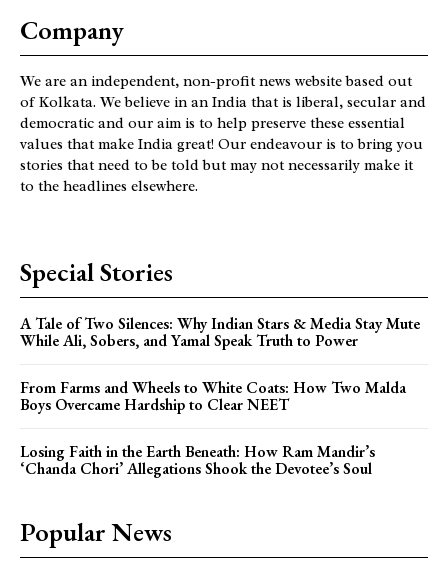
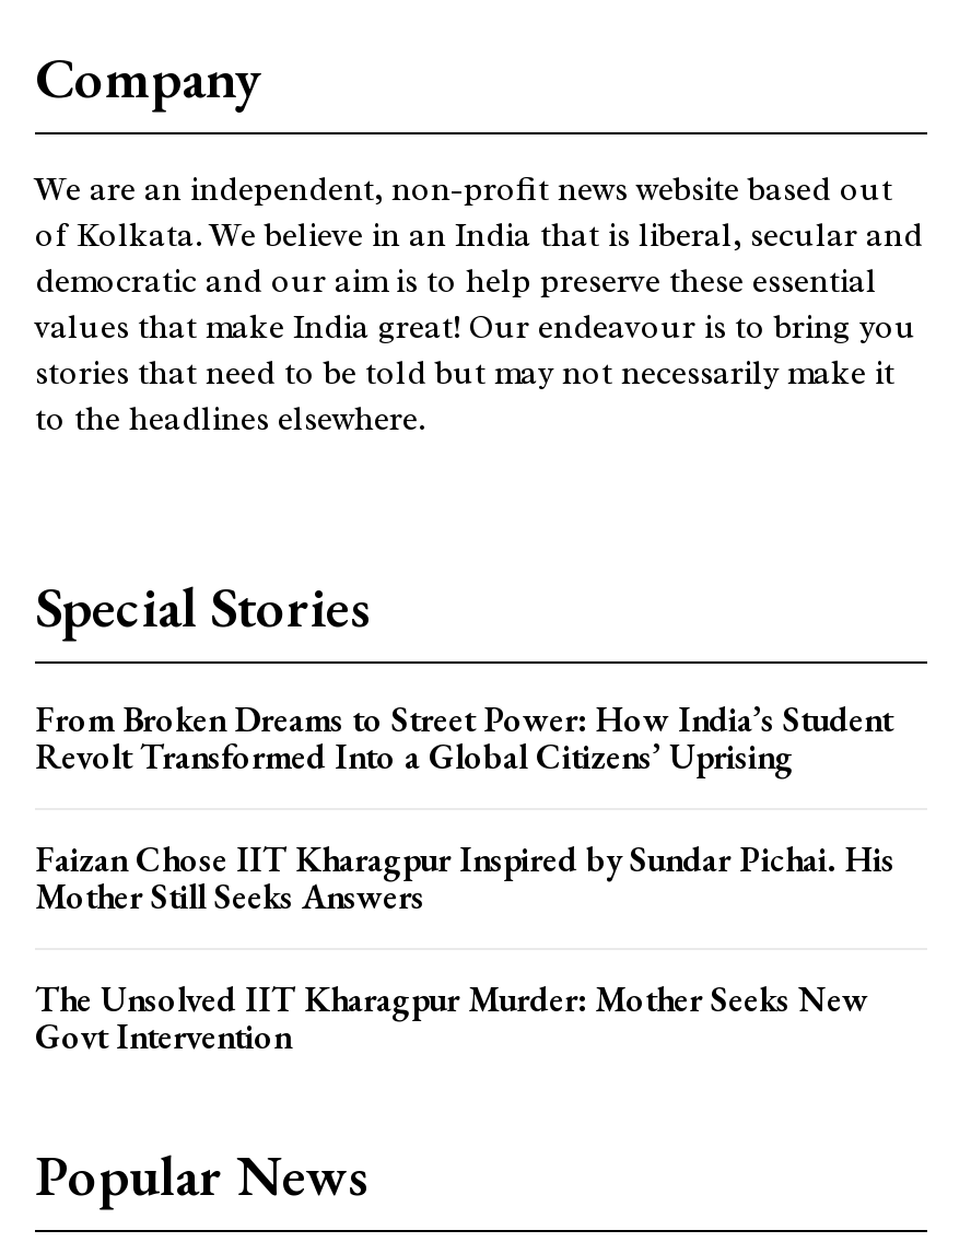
- A Tale of Two Silences: Why Indian Stars & Media Stay Mute
- While Ali, Sobers, and Yamal Speak Truth to Power
+ From Broken Dreams to Street Power: How India’s Student
+ Revolt Transformed Into a Global Citizens’ Uprising

- From Farms and Wheels to White Coats: How Two Malda
- Boys Overcame Hardship to Clear NEET
+ Faizan Chose IIT Kharagpur Inspired by Sundar Pichai. His
+ Mother Still Seeks Answers

- Losing Faith in the Earth Beneath: How Ram Mandir’s
- ‘Chanda Chori’ Allegations Shook the Devotee’s Soul
+ The Unsolved IIT Kharagpur Murder: Mother Seeks New
+ Govt Intervention
